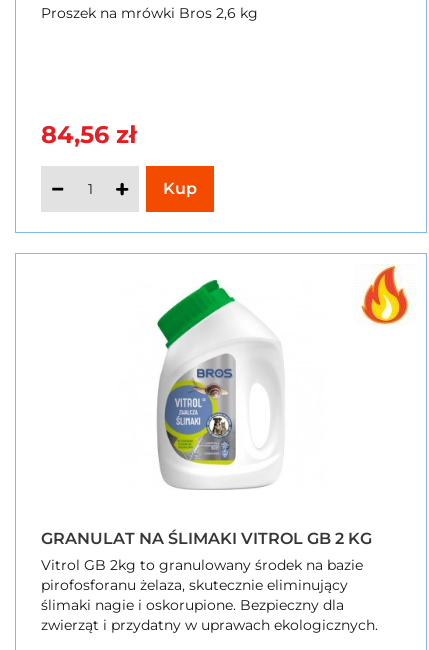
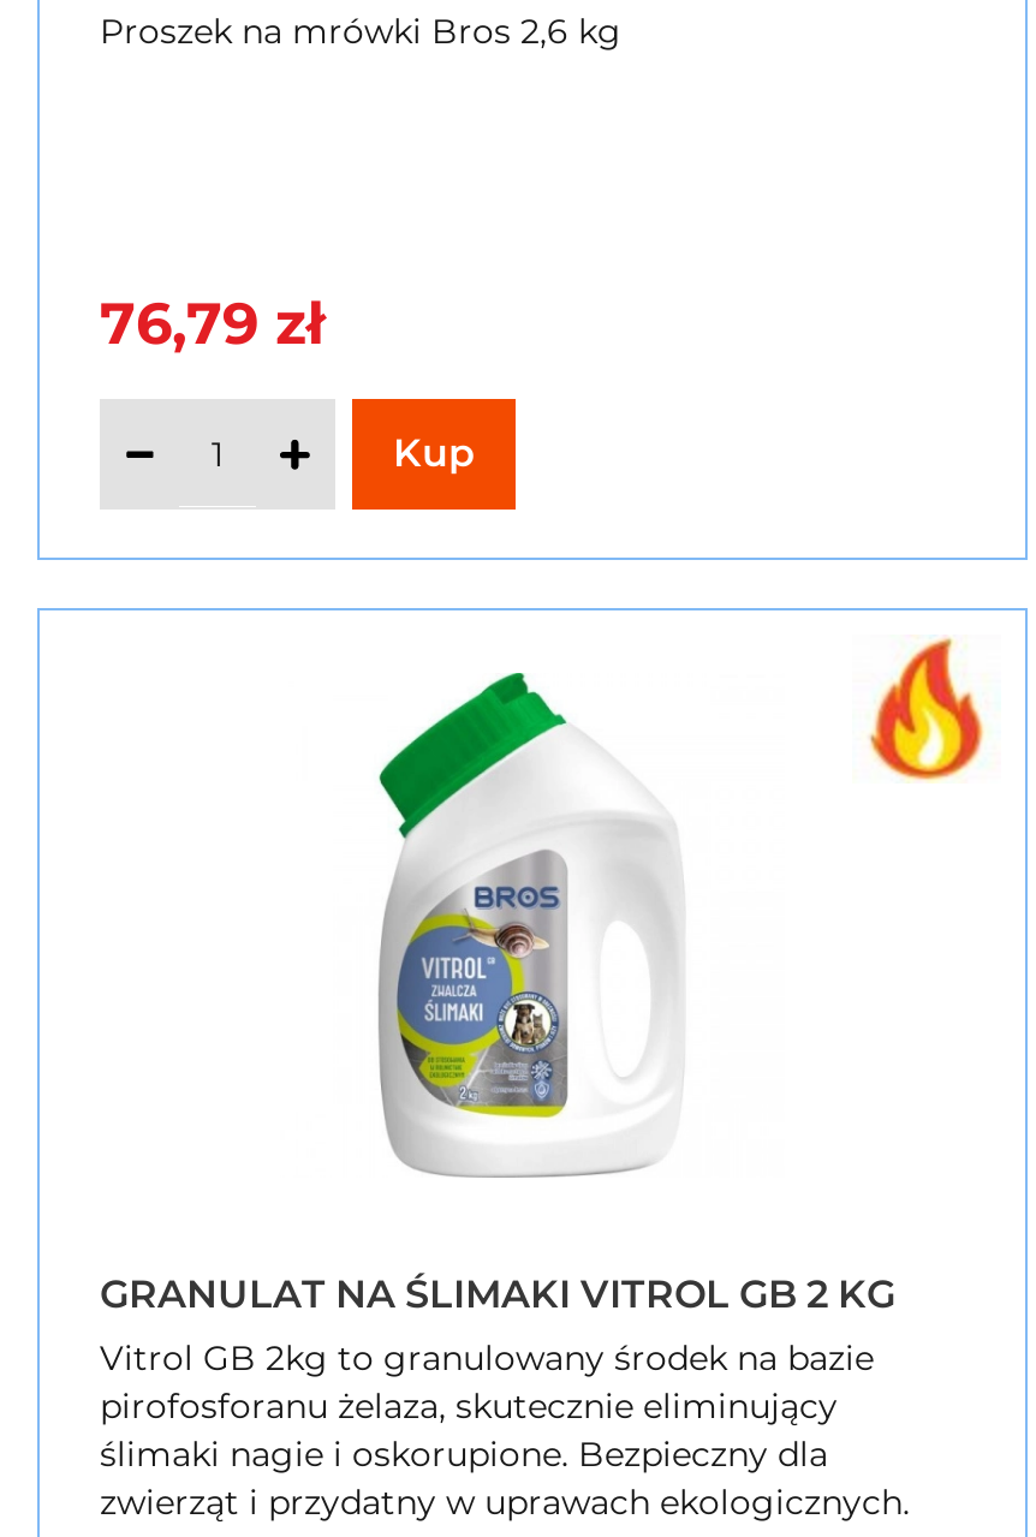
- 84,56 zł
+ 76,79 zł
